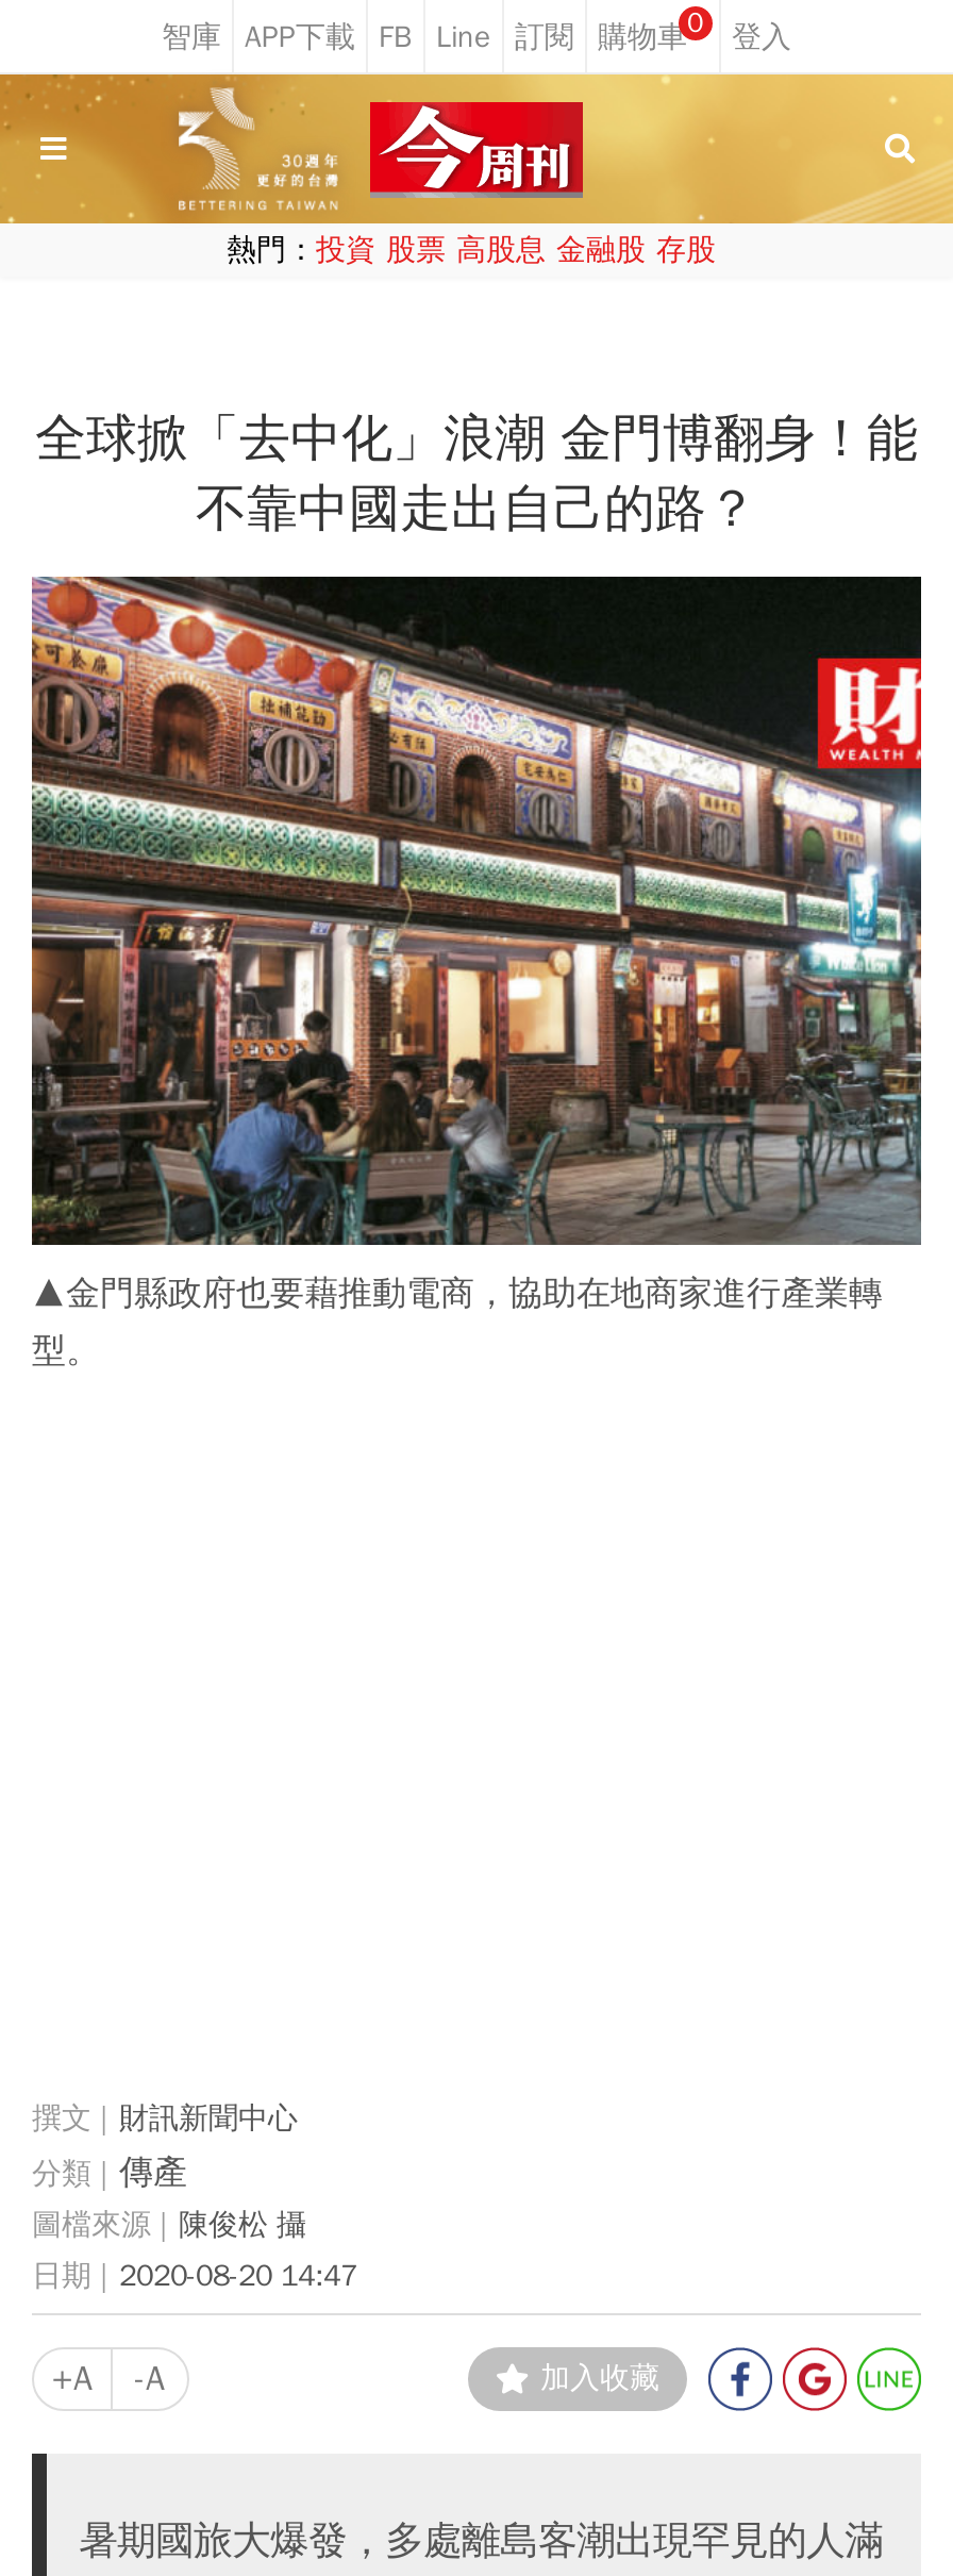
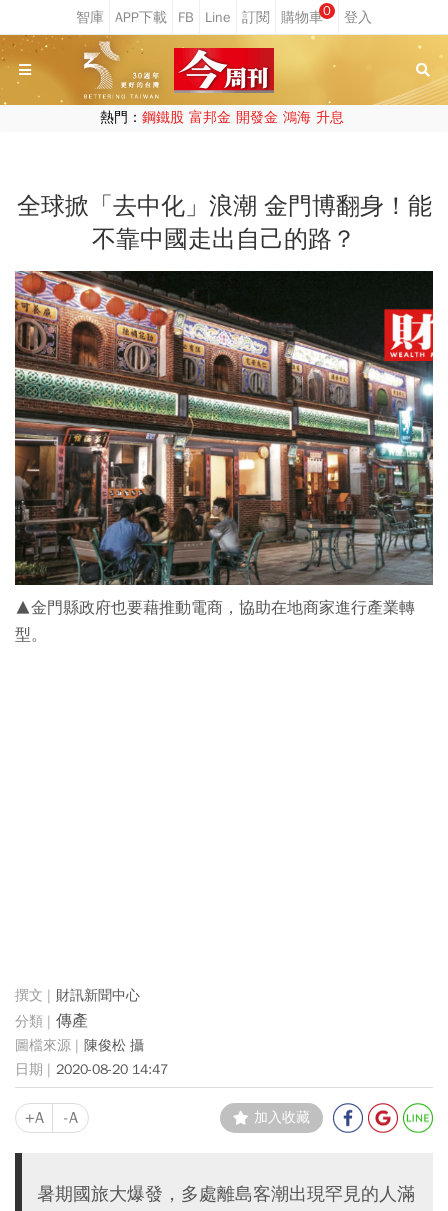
- 熱門：投資 股票 高股息 金融股 存股
+ 熱門：鋼鐵股 富邦金 開發金 鴻海 升息
